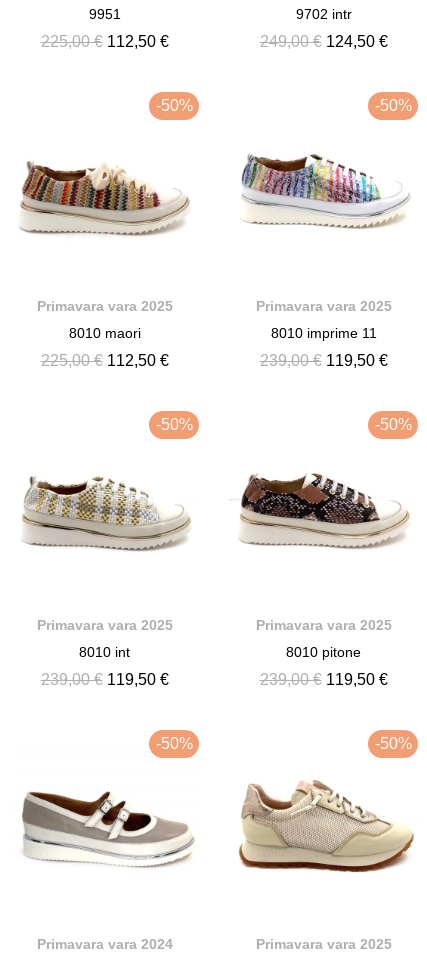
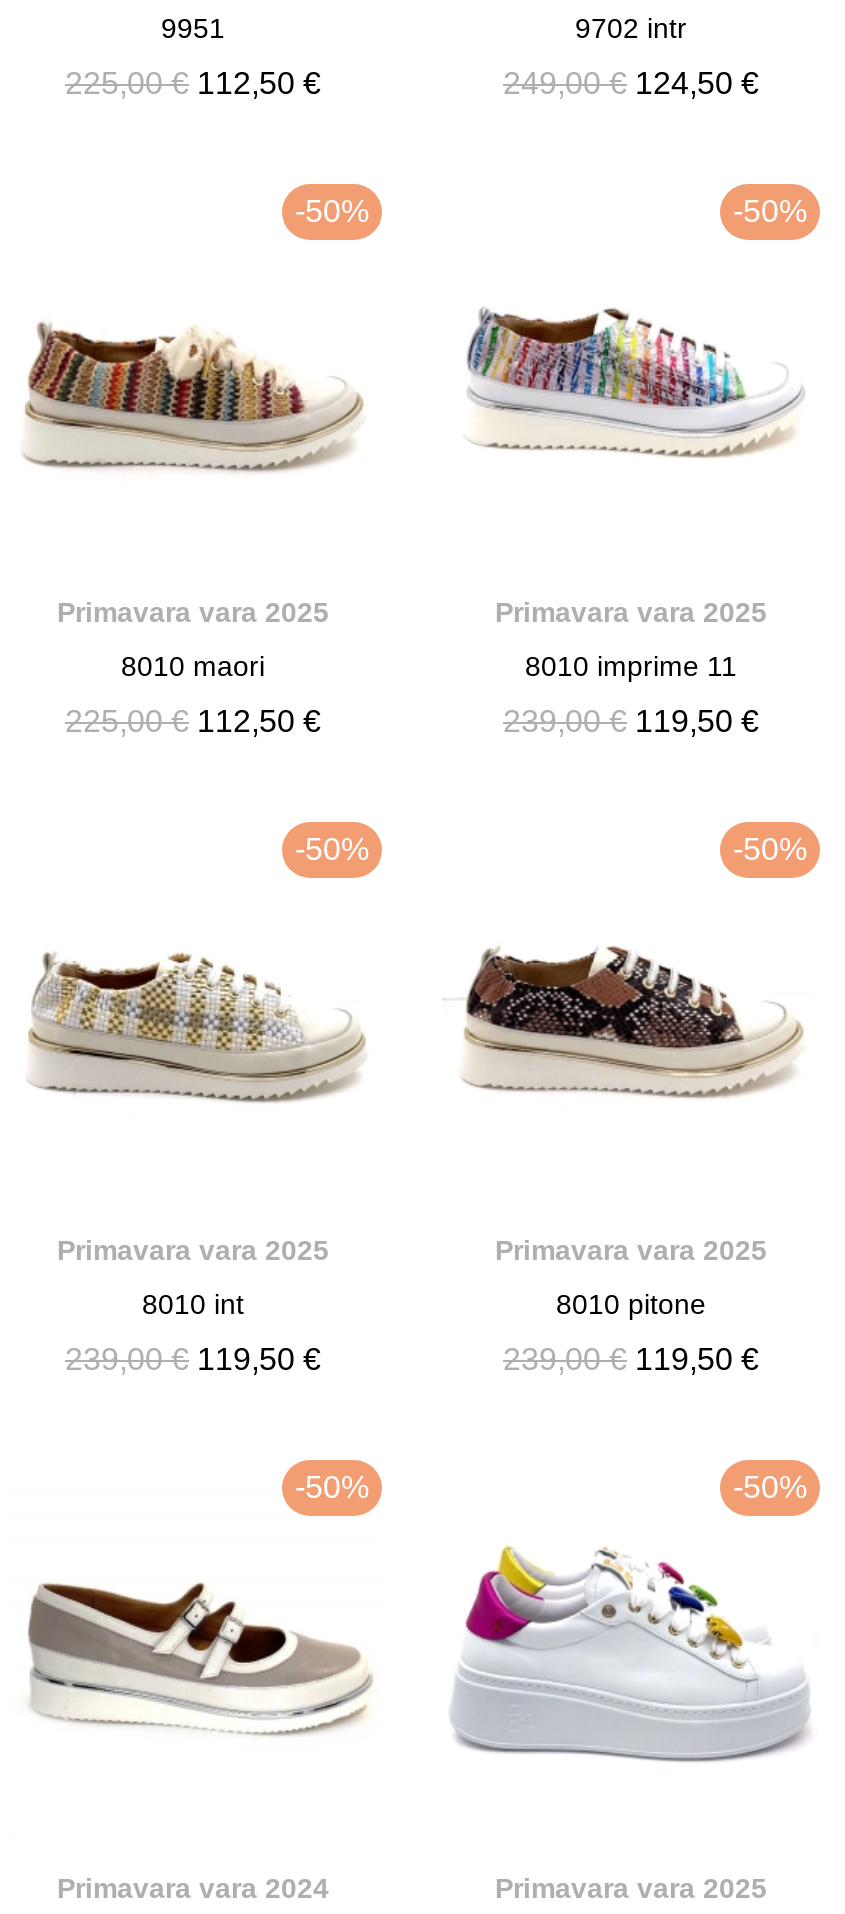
- [image]
+ [image]
